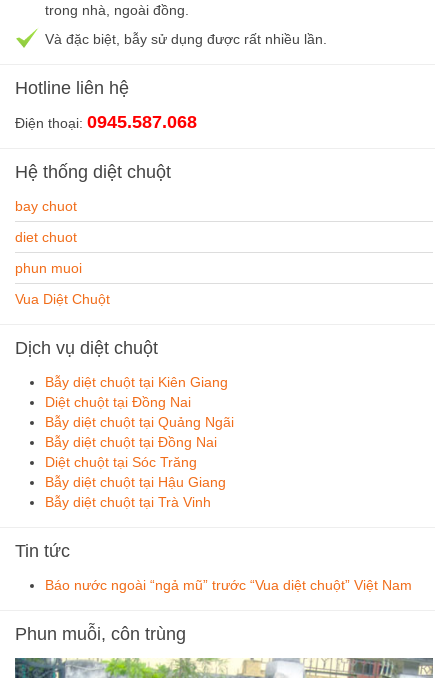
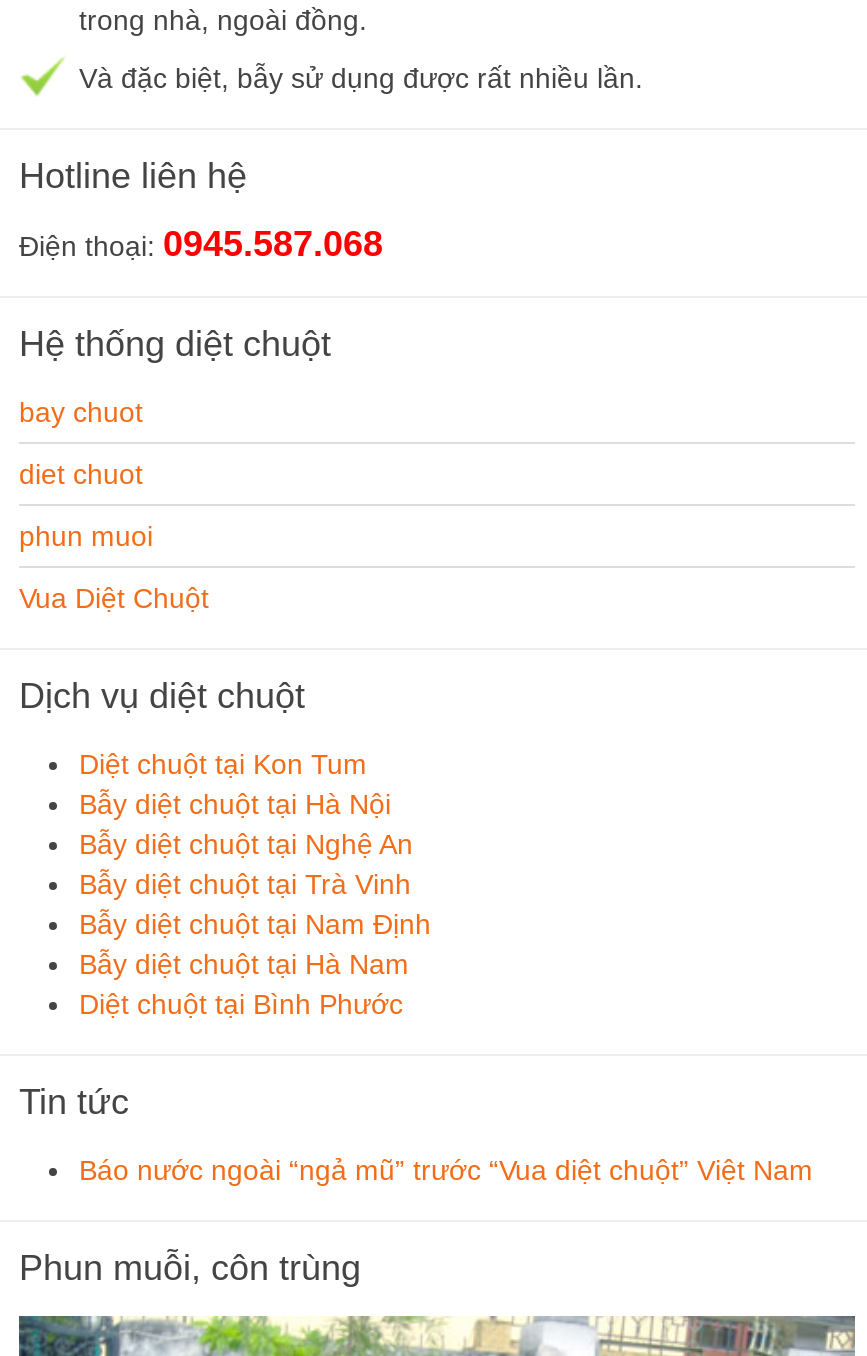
- Bẫy diệt chuột tại Kiên Giang
- Diệt chuột tại Đồng Nai
- Bẫy diệt chuột tại Quảng Ngãi
- Bẫy diệt chuột tại Đồng Nai
- Diệt chuột tại Sóc Trăng
- Bẫy diệt chuột tại Hậu Giang
+ Diệt chuột tại Kon Tum
+ Bẫy diệt chuột tại Hà Nội
+ Bẫy diệt chuột tại Nghệ An

moved up: Bẫy diệt chuột tại Trà Vinh

+ Bẫy diệt chuột tại Nam Định
+ Bẫy diệt chuột tại Hà Nam
+ Diệt chuột tại Bình Phước
